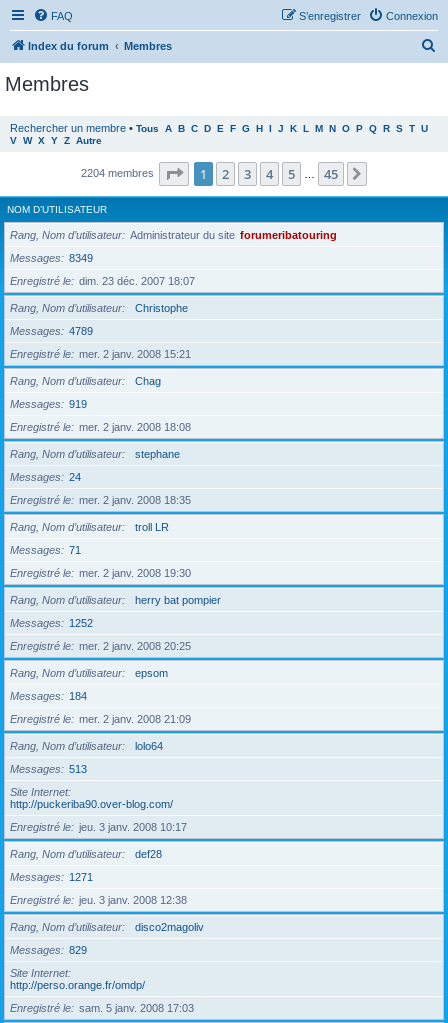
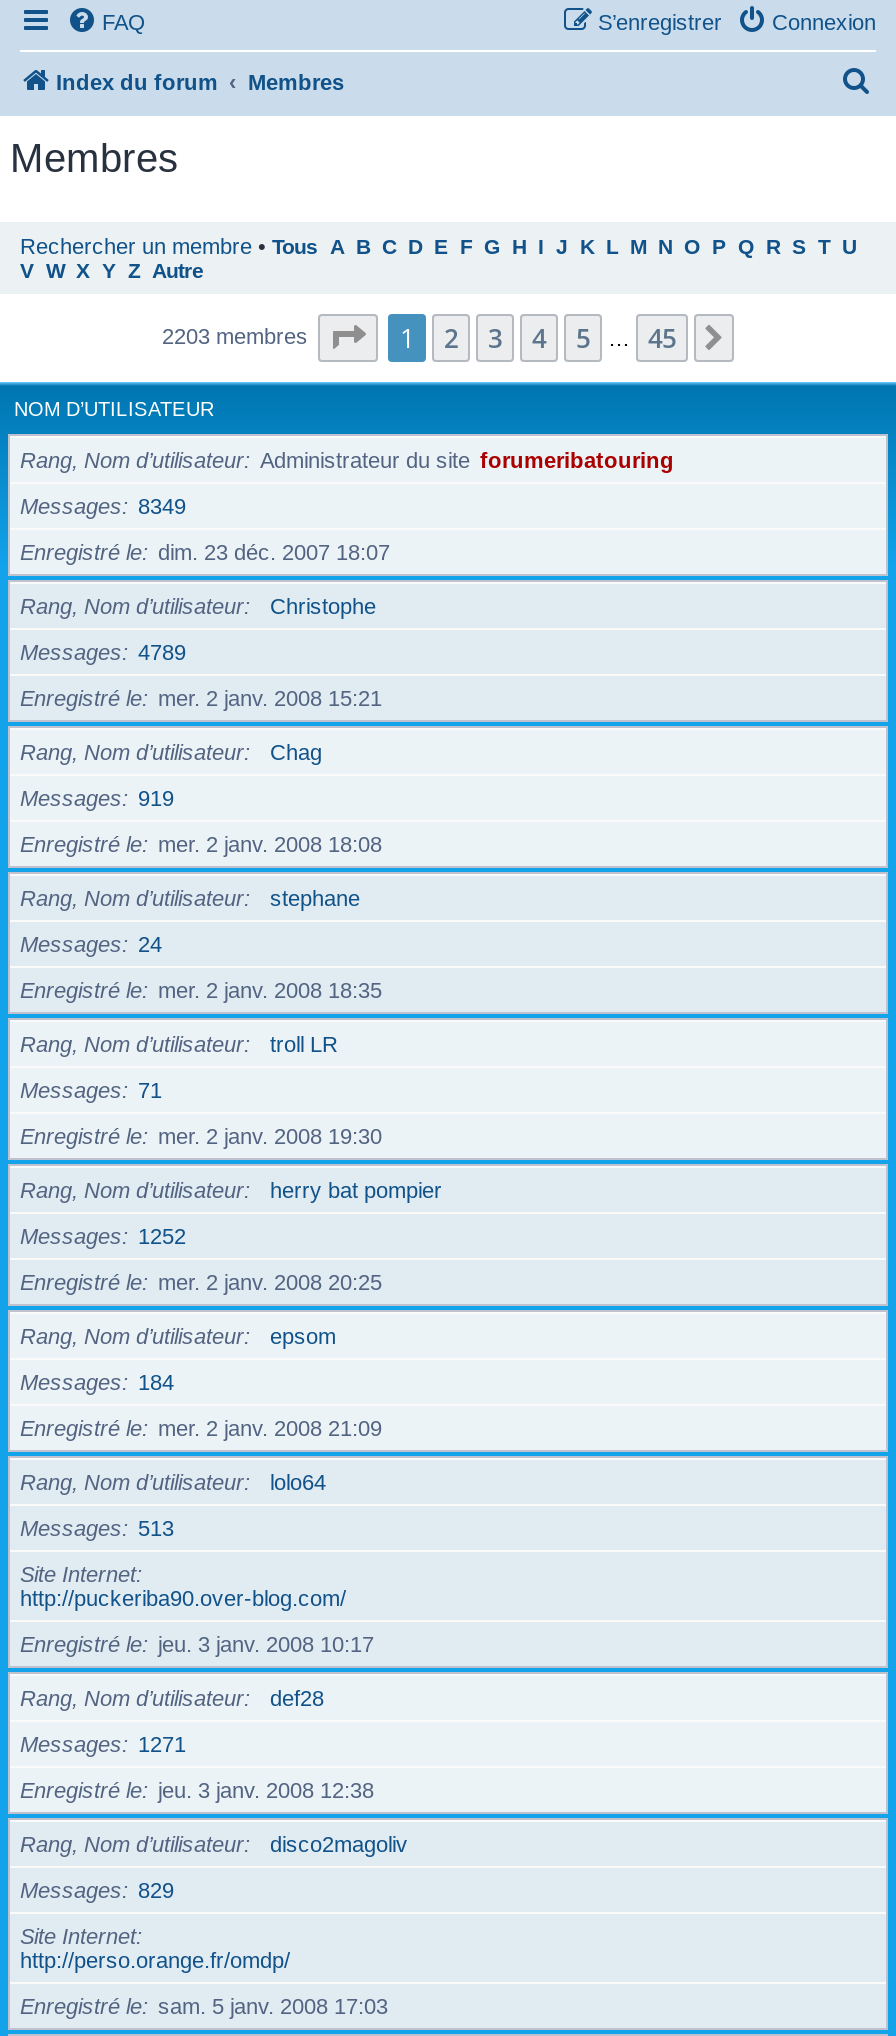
- 2204 membres
+ 2203 membres
